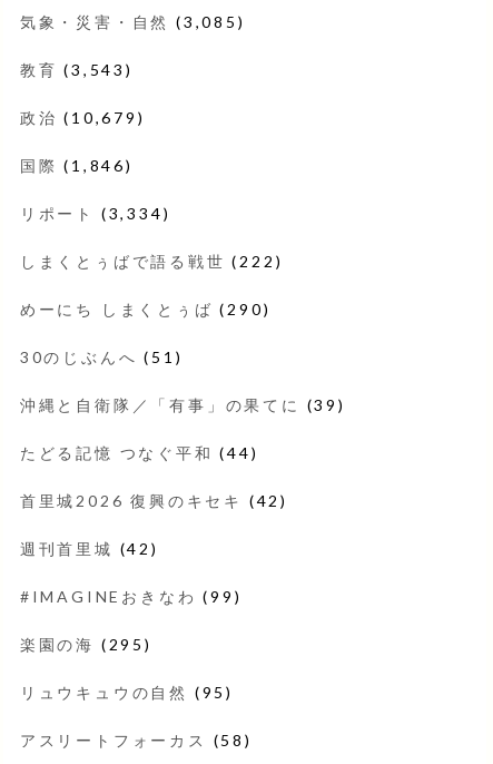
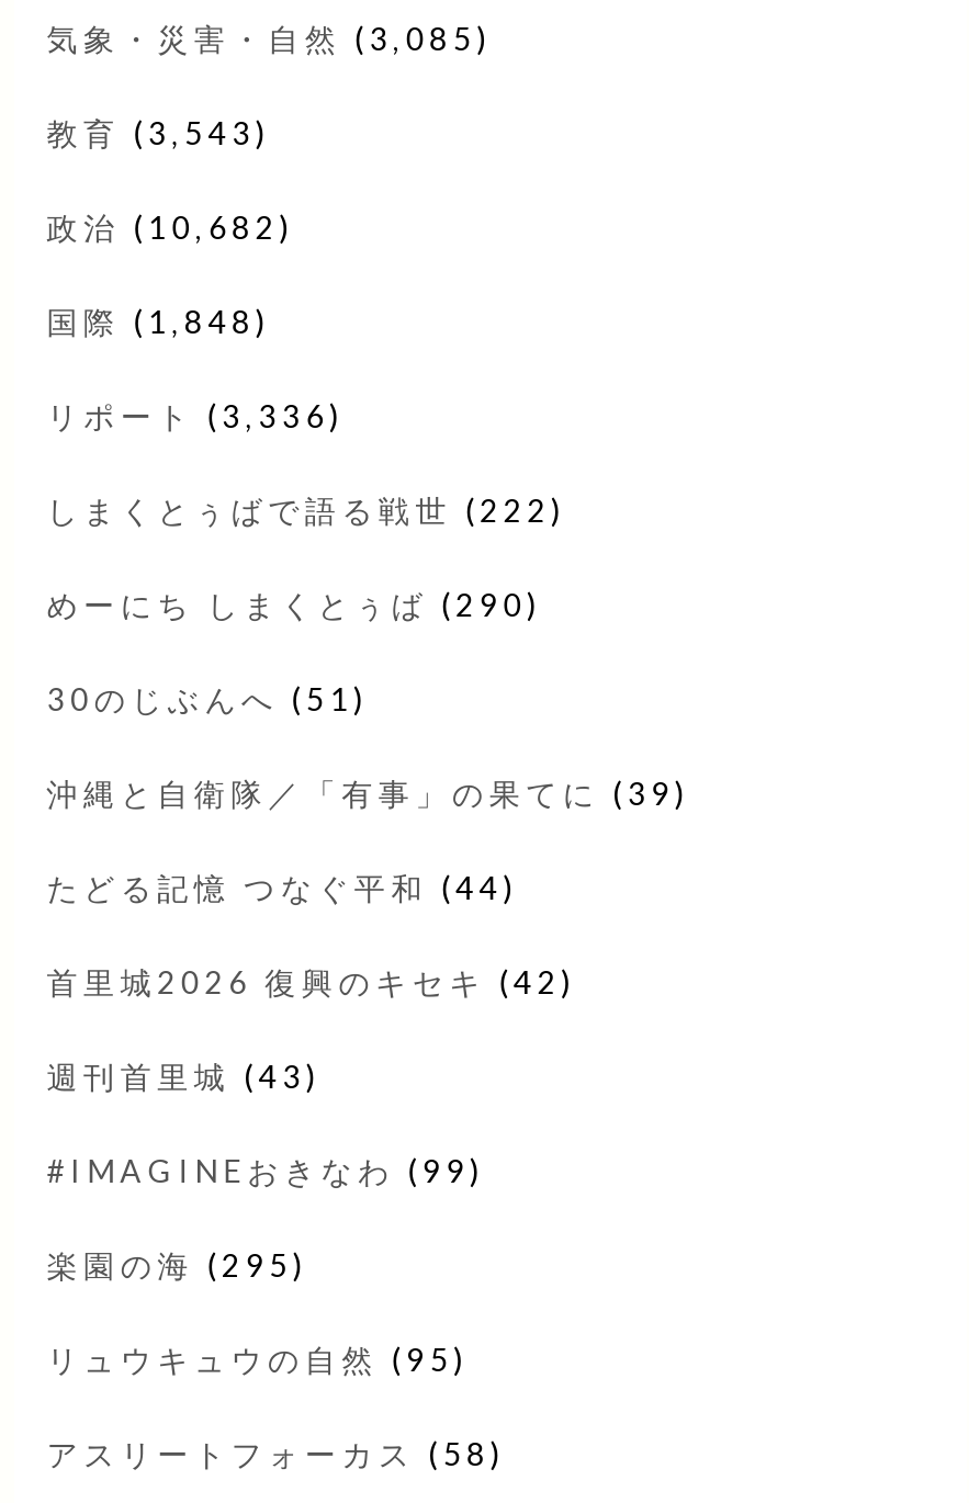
- 政治(10,679)
+ 政治(10,682)

- 国際(1,846)
+ 国際(1,848)

- リポート(3,334)
+ リポート(3,336)

- 週刊首里城(42)
+ 週刊首里城(43)
